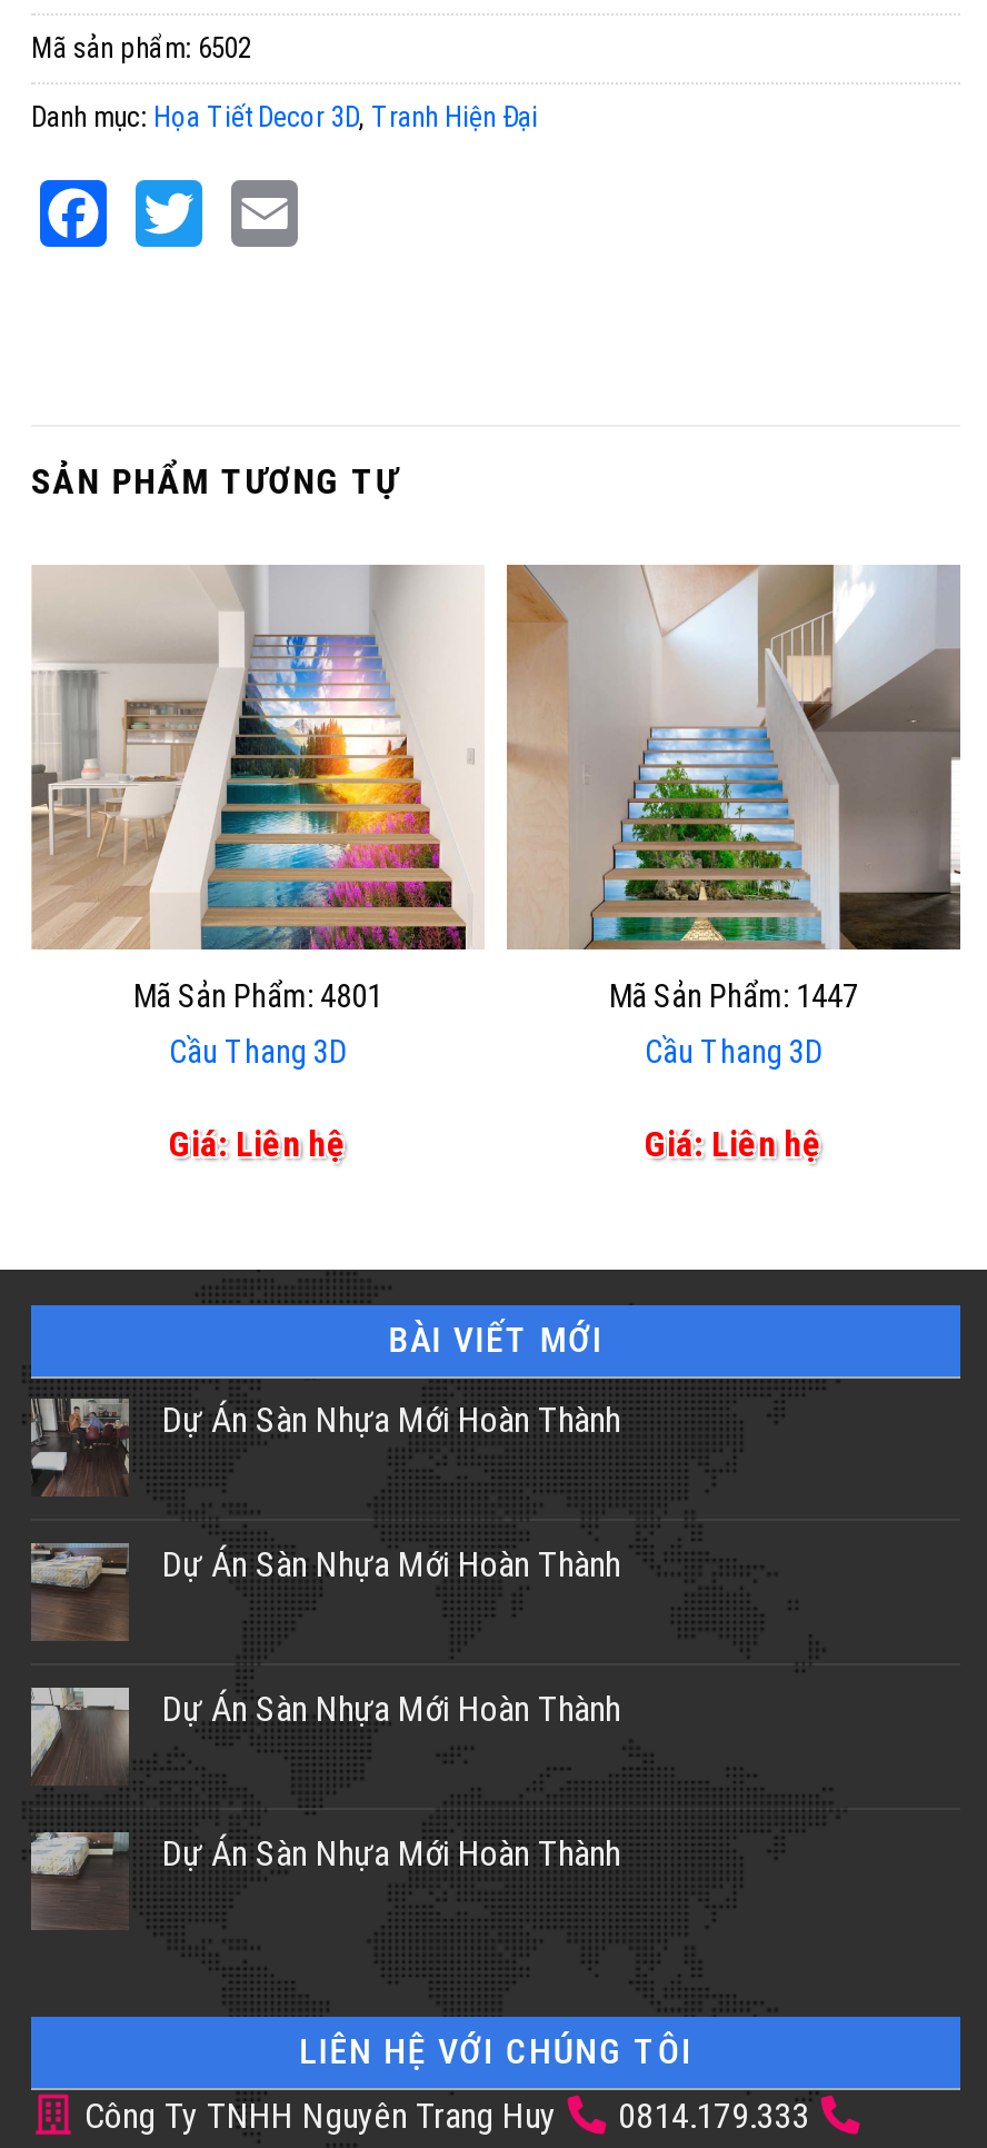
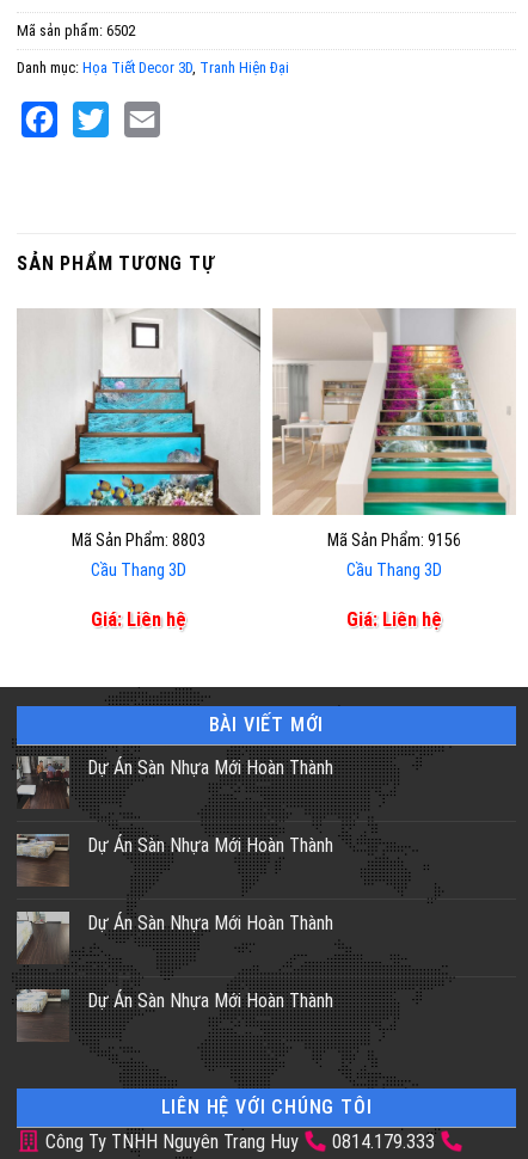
- [image]
- Mã Sản Phẩm: 4801
+ [image]
+ Mã Sản Phẩm: 8803

- [image]
- Mã Sản Phẩm: 1447
+ [image]
+ Mã Sản Phẩm: 9156
